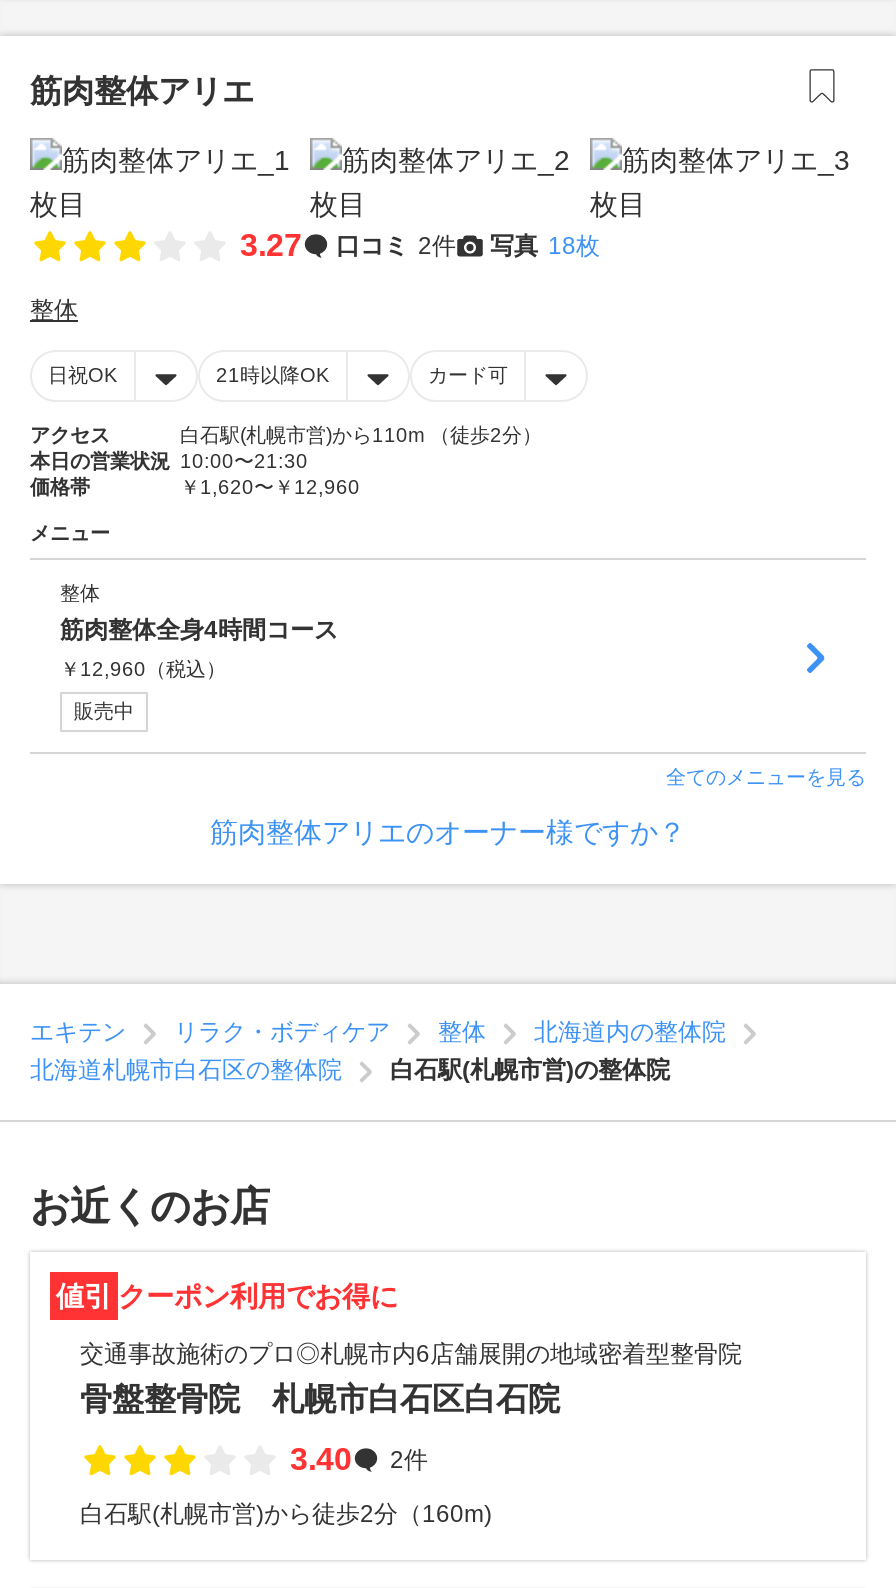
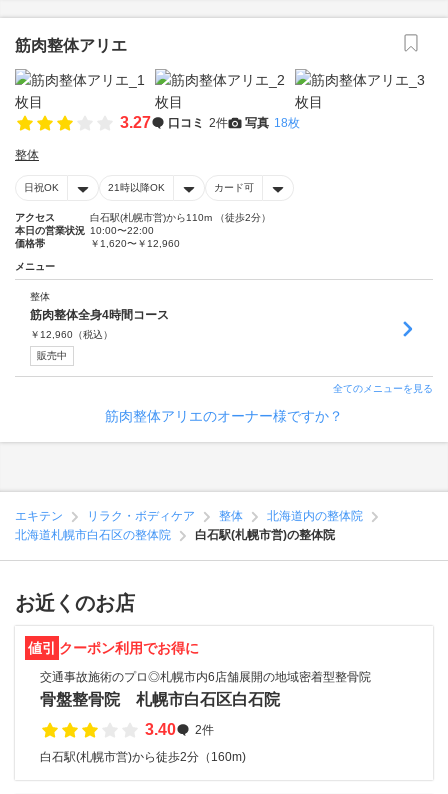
- 本日の営業状況 10:00〜21:30
+ 本日の営業状況 10:00〜22:00
